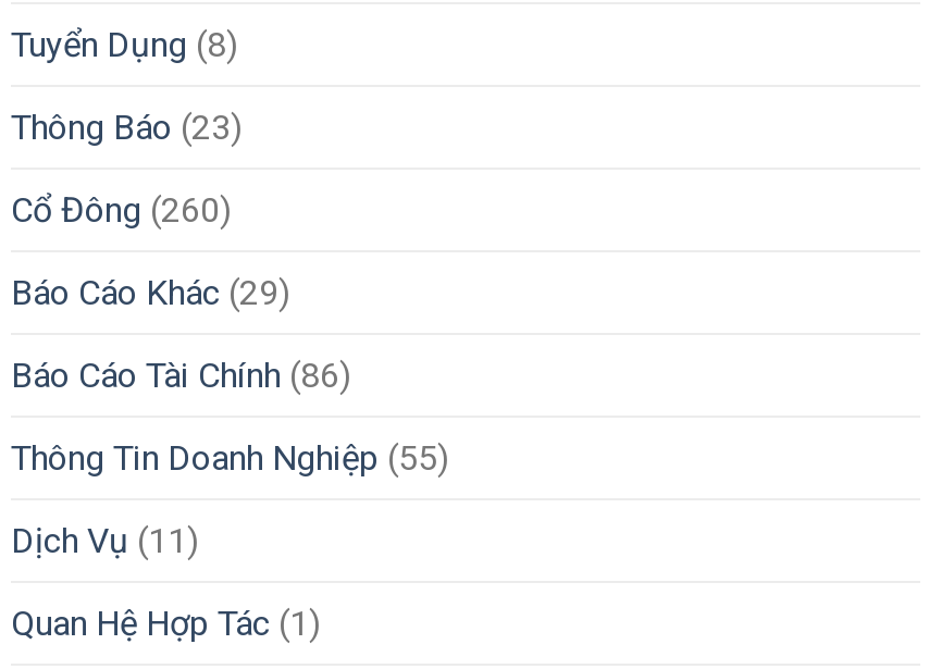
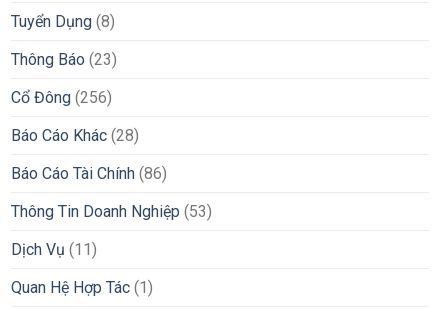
- Cổ Đông (260)
+ Cổ Đông (256)

- Báo Cáo Khác (29)
+ Báo Cáo Khác (28)

- Thông Tin Doanh Nghiệp (55)
+ Thông Tin Doanh Nghiệp (53)
